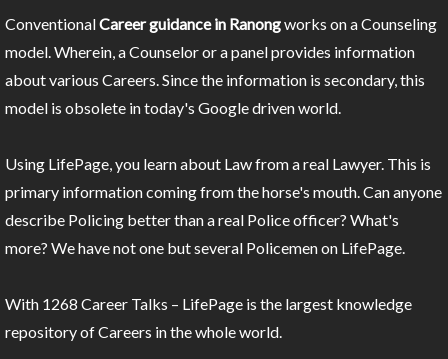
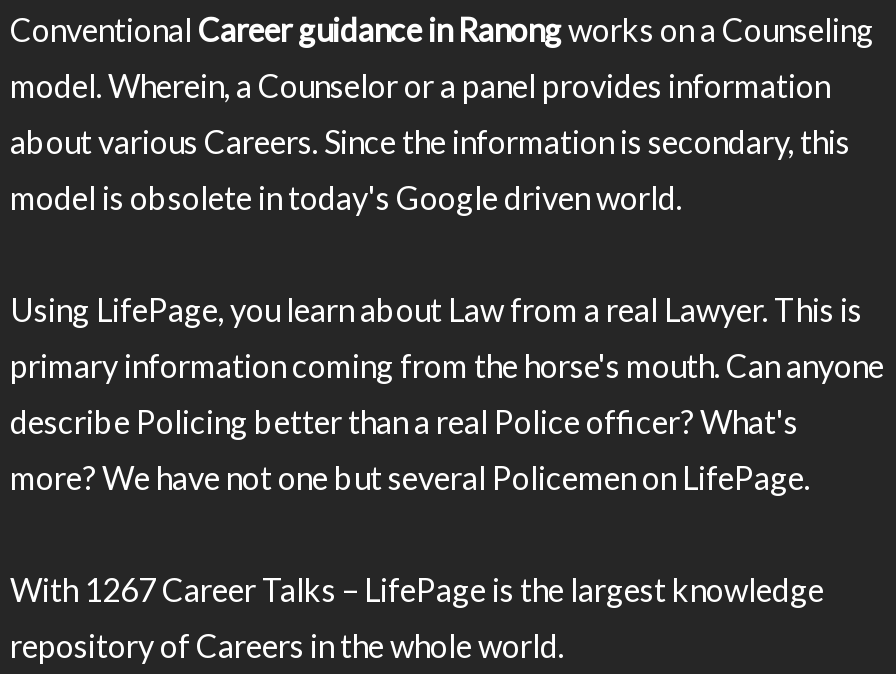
- With 1268 Career Talks – LifePage is the largest knowledge
+ With 1267 Career Talks – LifePage is the largest knowledge
